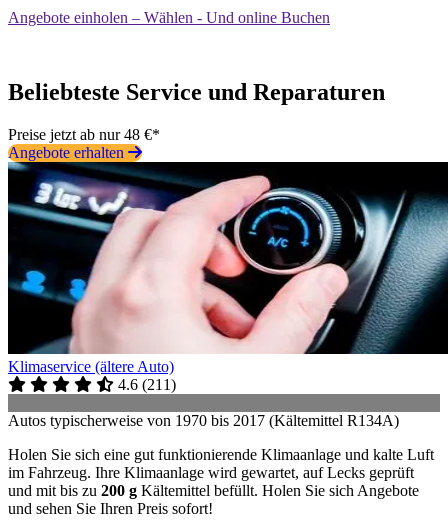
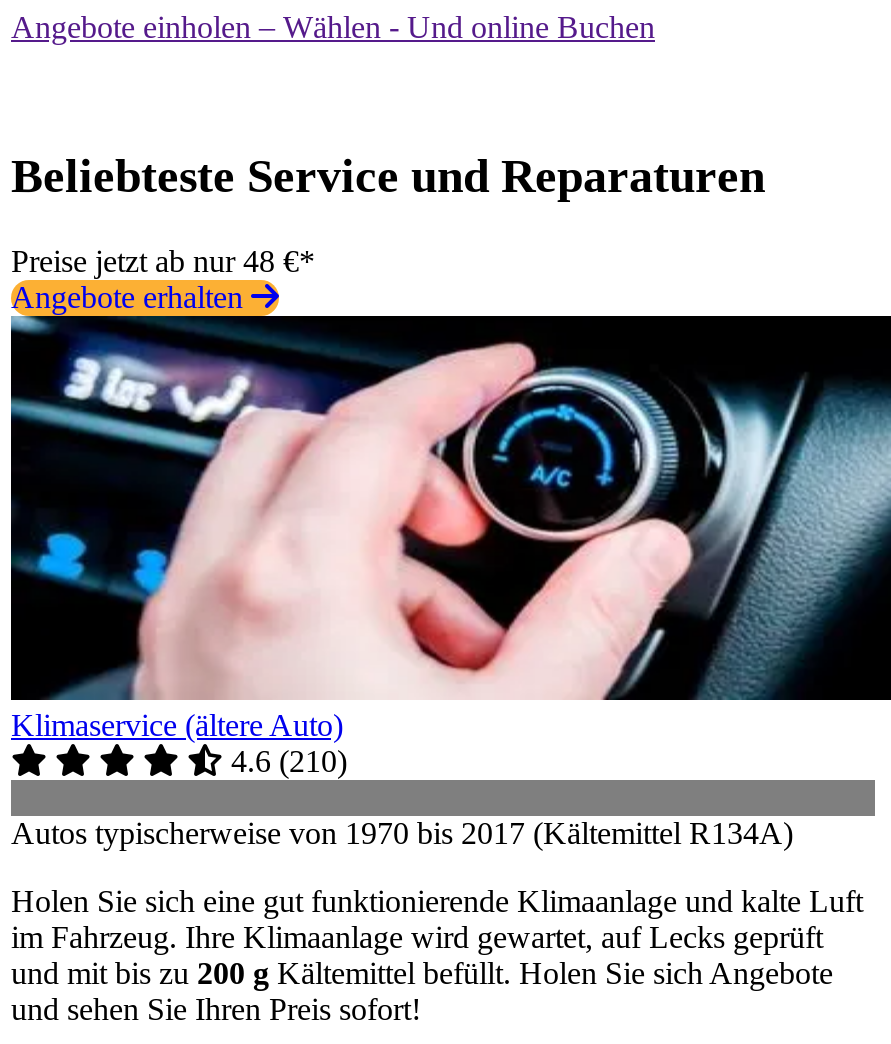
- 4.6 (211)
+ 4.6 (210)
